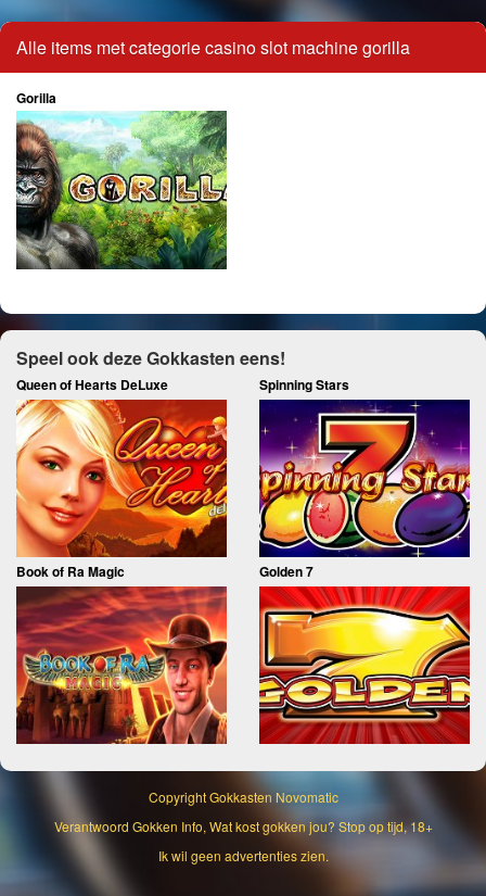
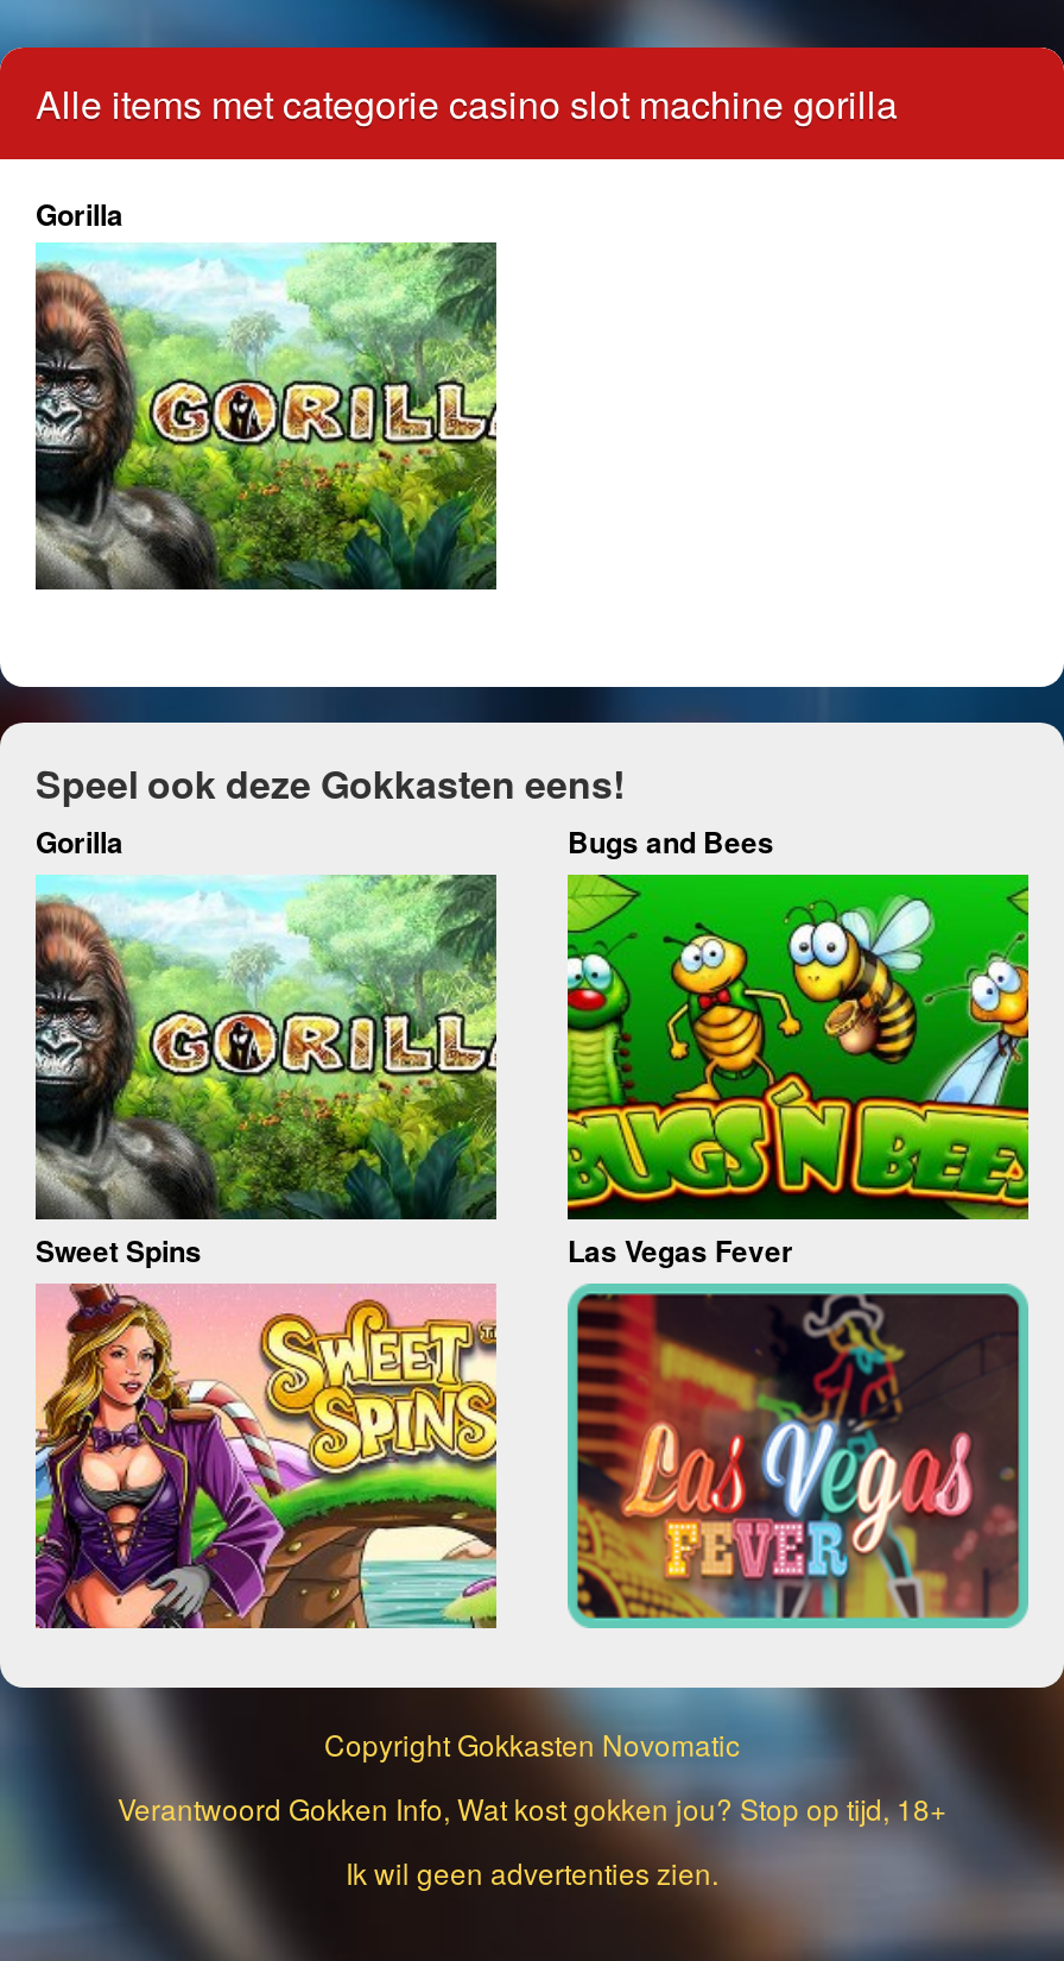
- Queen of Hearts DeLuxe
- Spinning Stars
+ Gorilla
+ Bugs and Bees

- [image]
- Book of Ra Magic
- Golden 7
+ [image]
+ Sweet Spins
+ Las Vegas Fever

- [image]
+ [image]

- [image]
+ [image]

- [image]
+ [image]
